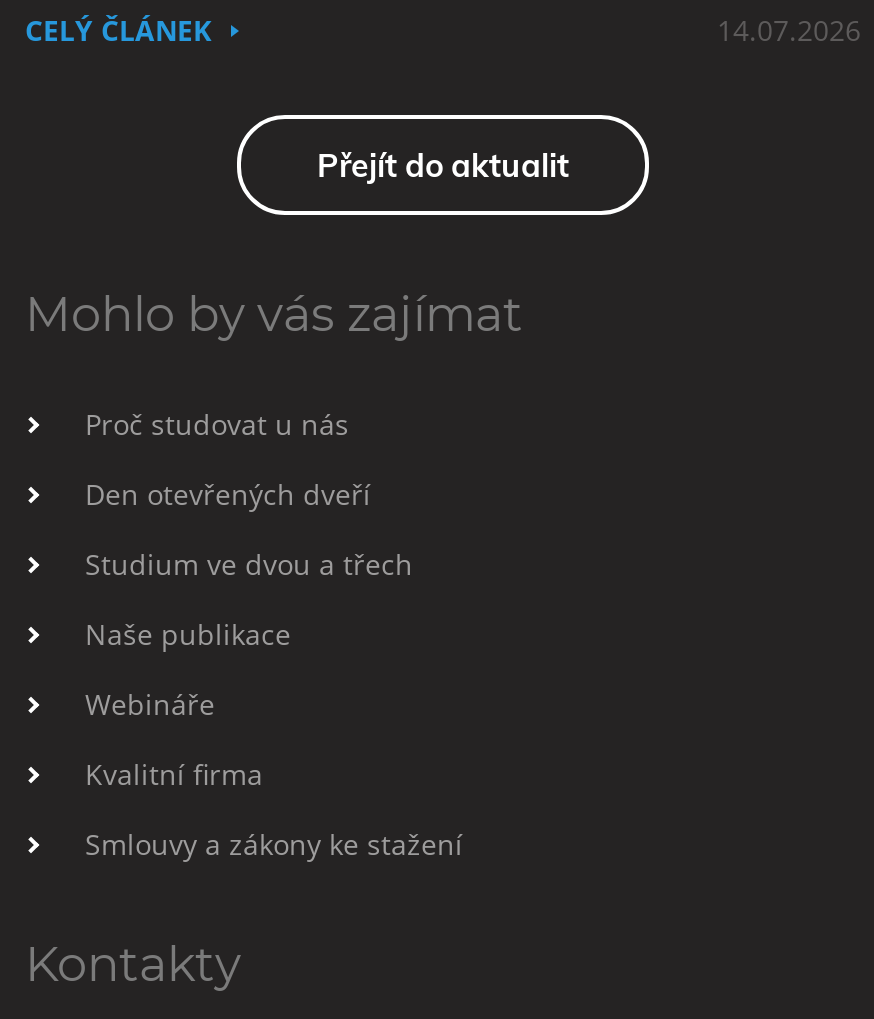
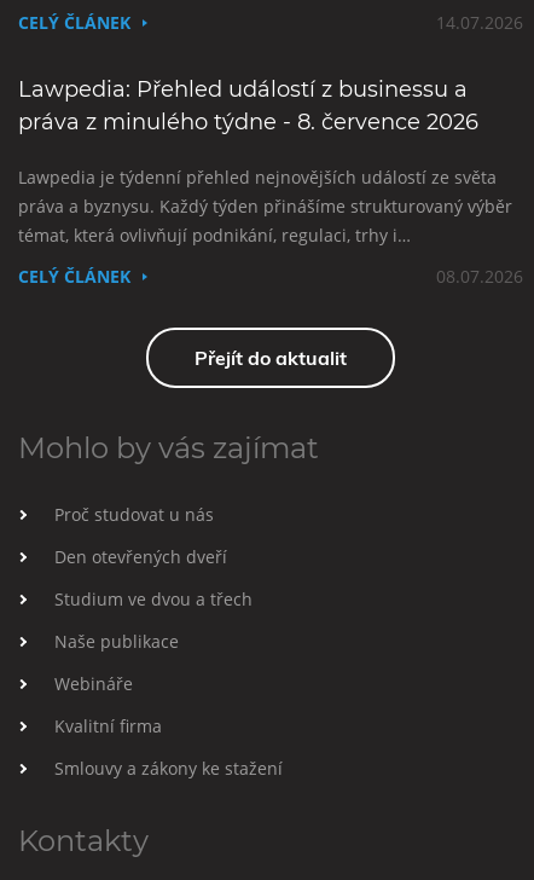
+ Lawpedia: Přehled událostí z businessu a
+ práva z minulého týdne - 8. července 2026
+ Lawpedia je týdenní přehled nejnovějších událostí ze světa
+ práva a byznysu. Každý týden přinášíme strukturovaný výběr
+ témat, která ovlivňují podnikání, regulaci, trhy i…
+ CELÝ ČLÁNEK
+ 08.07.2026
